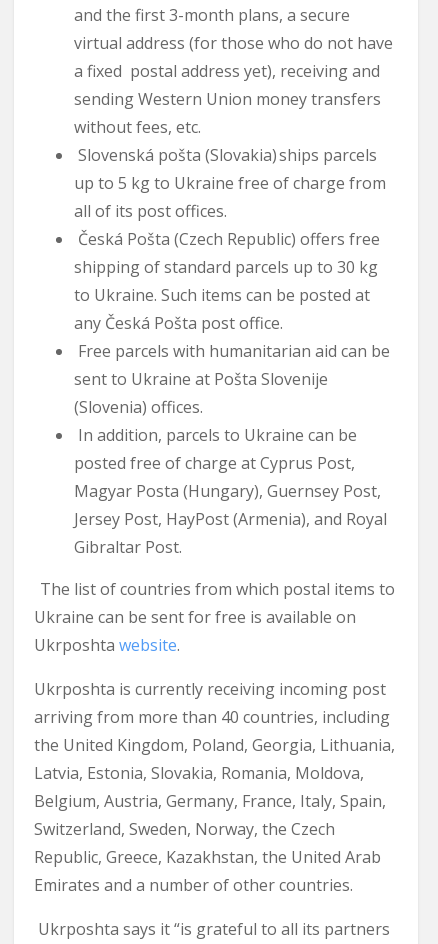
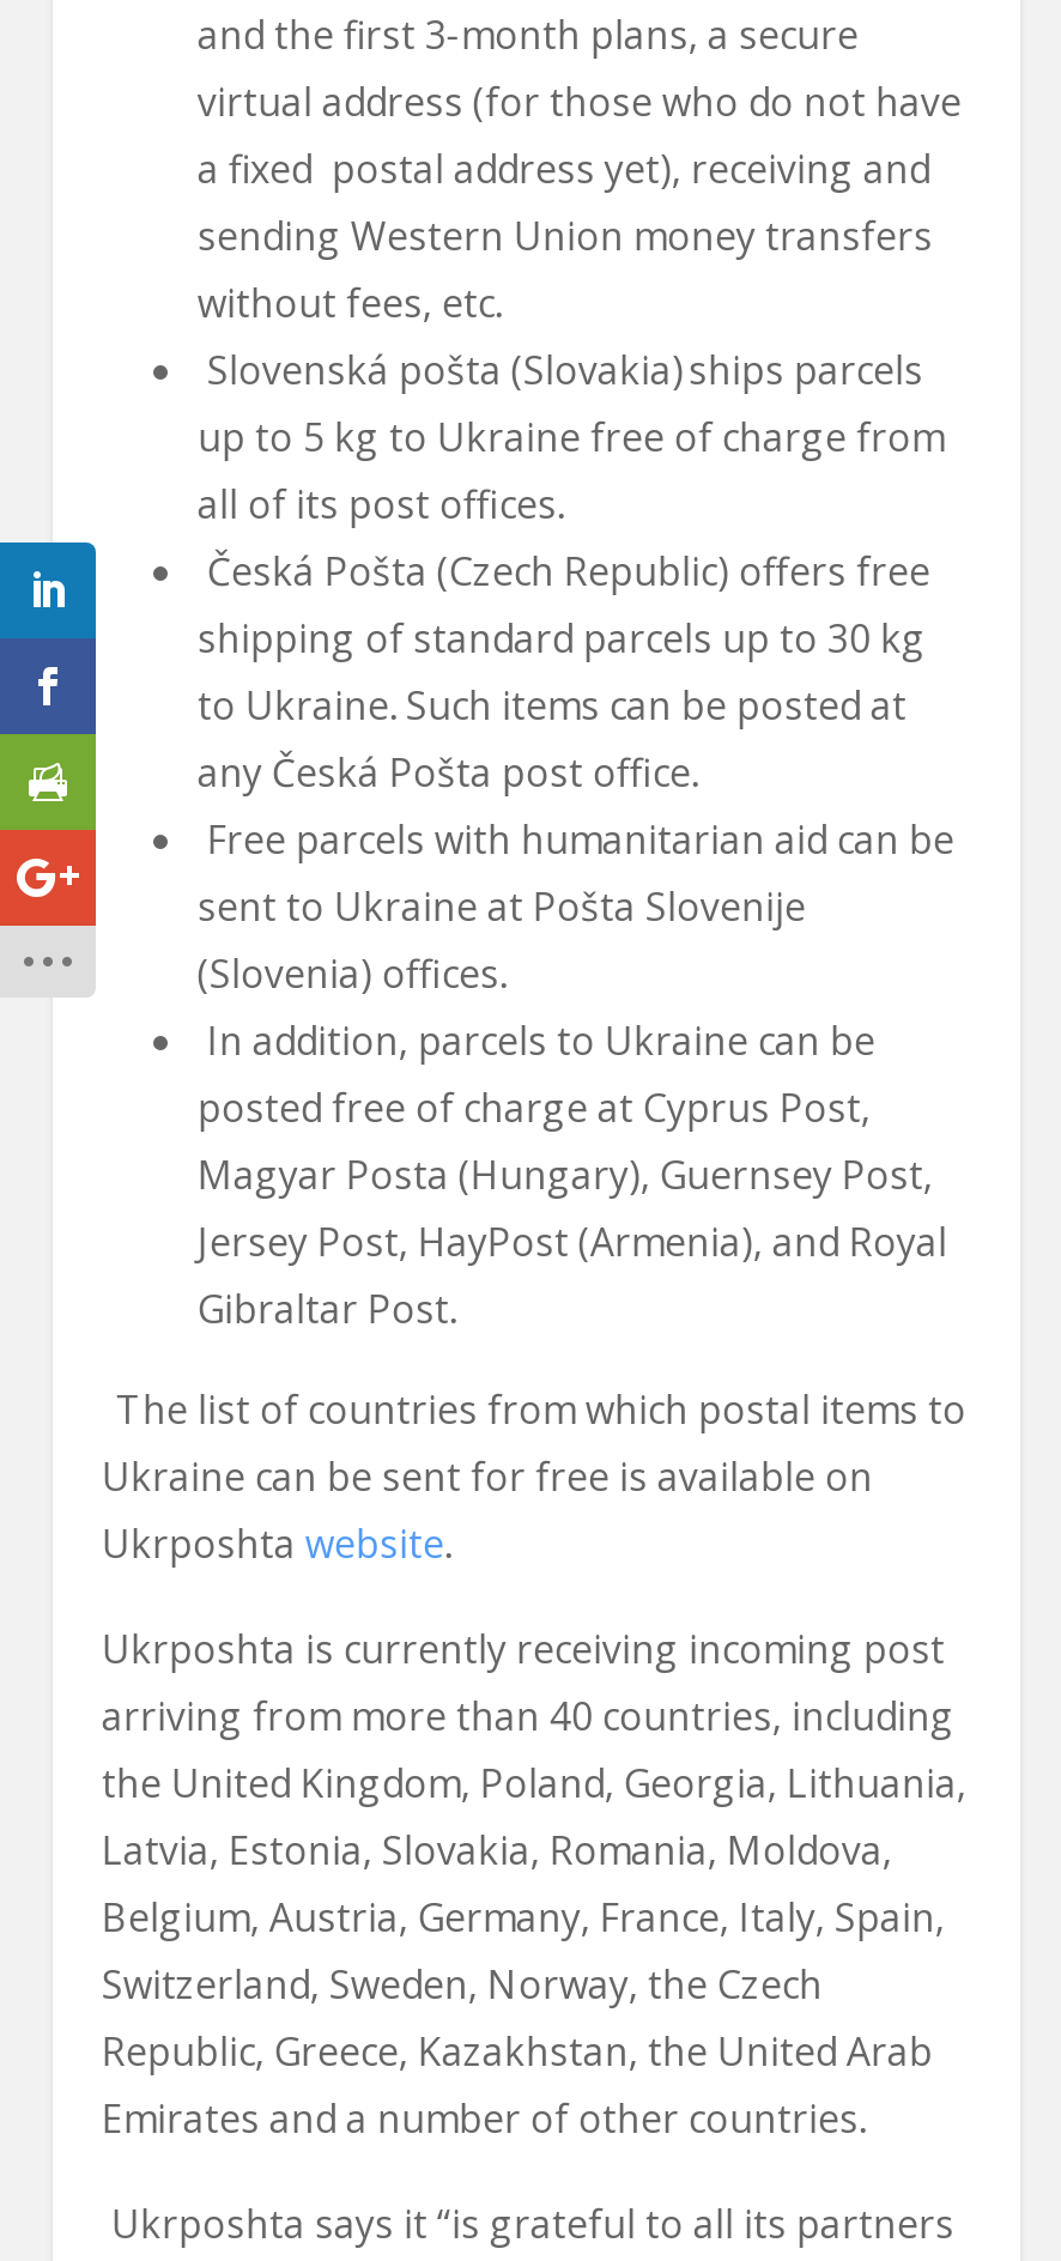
+ [image]
